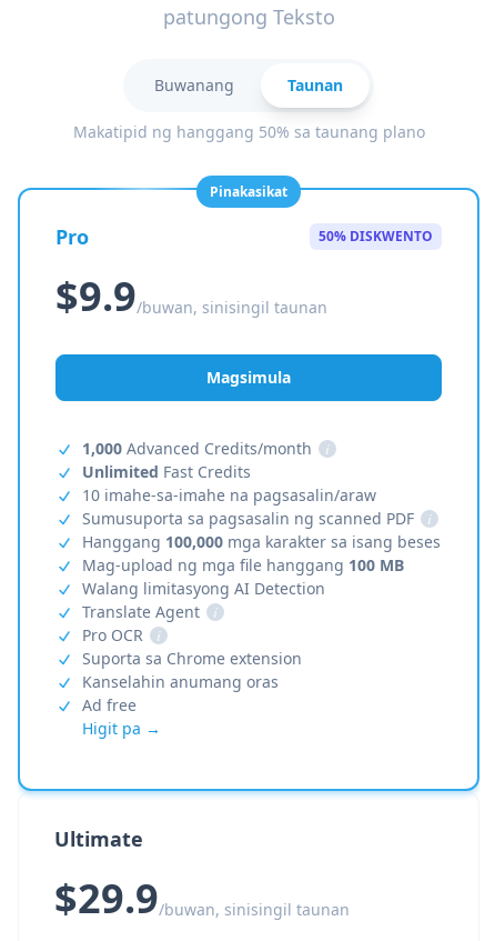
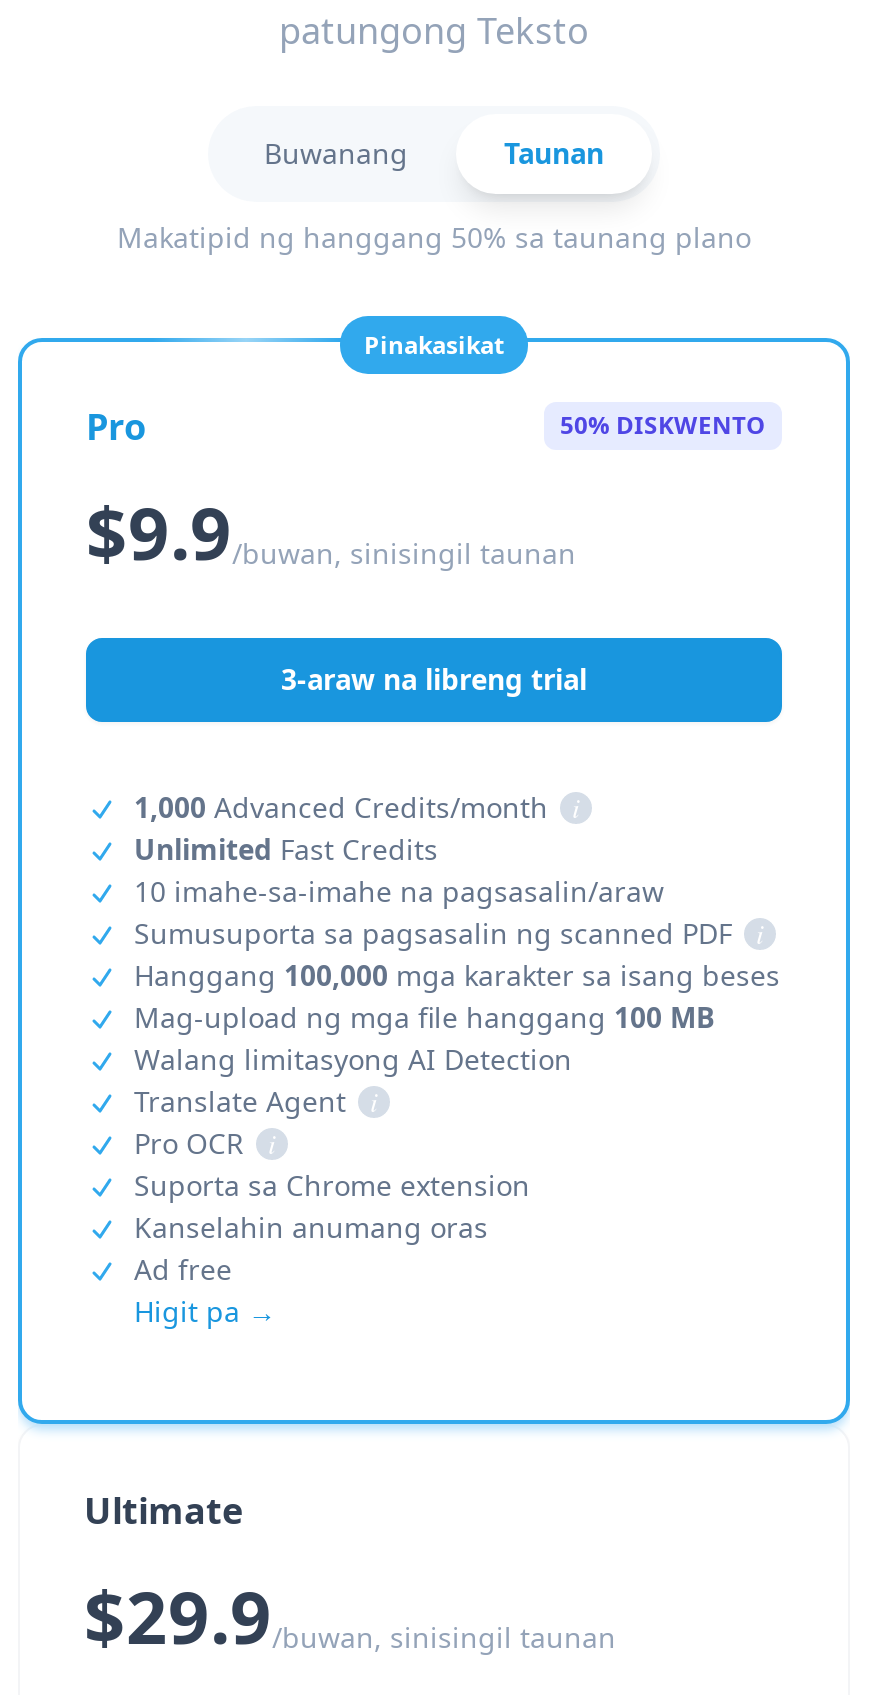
- Magsimula
+ 3-araw na libreng trial
